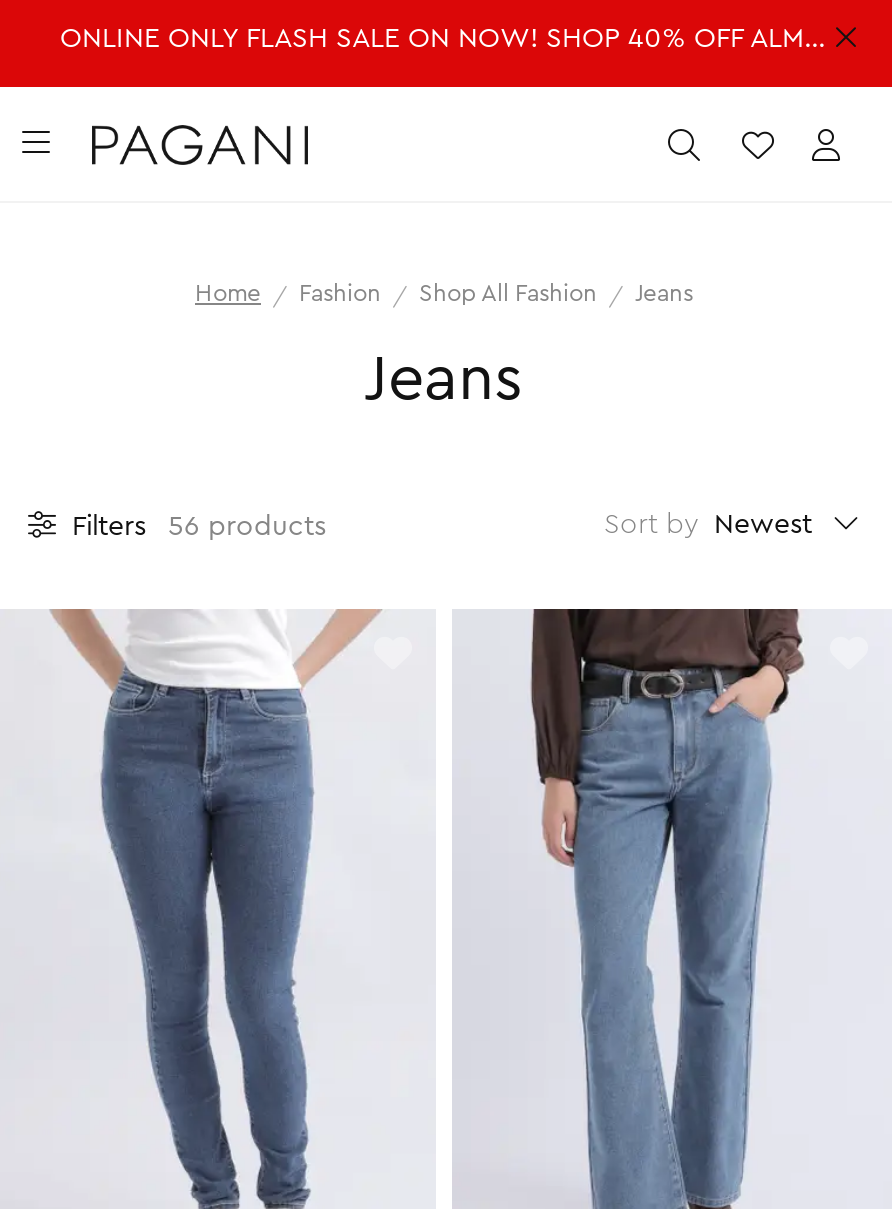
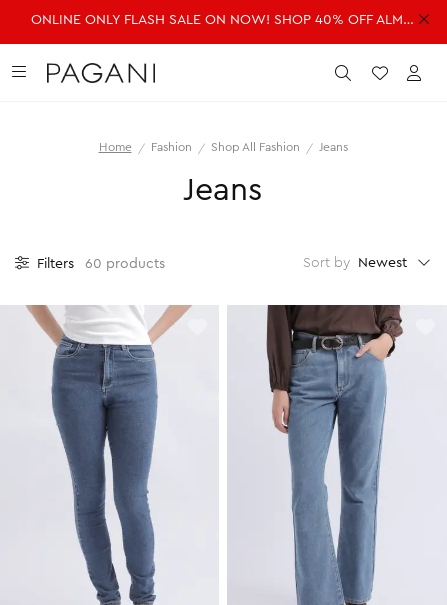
- Filters 56 products
+ Filters 60 products
